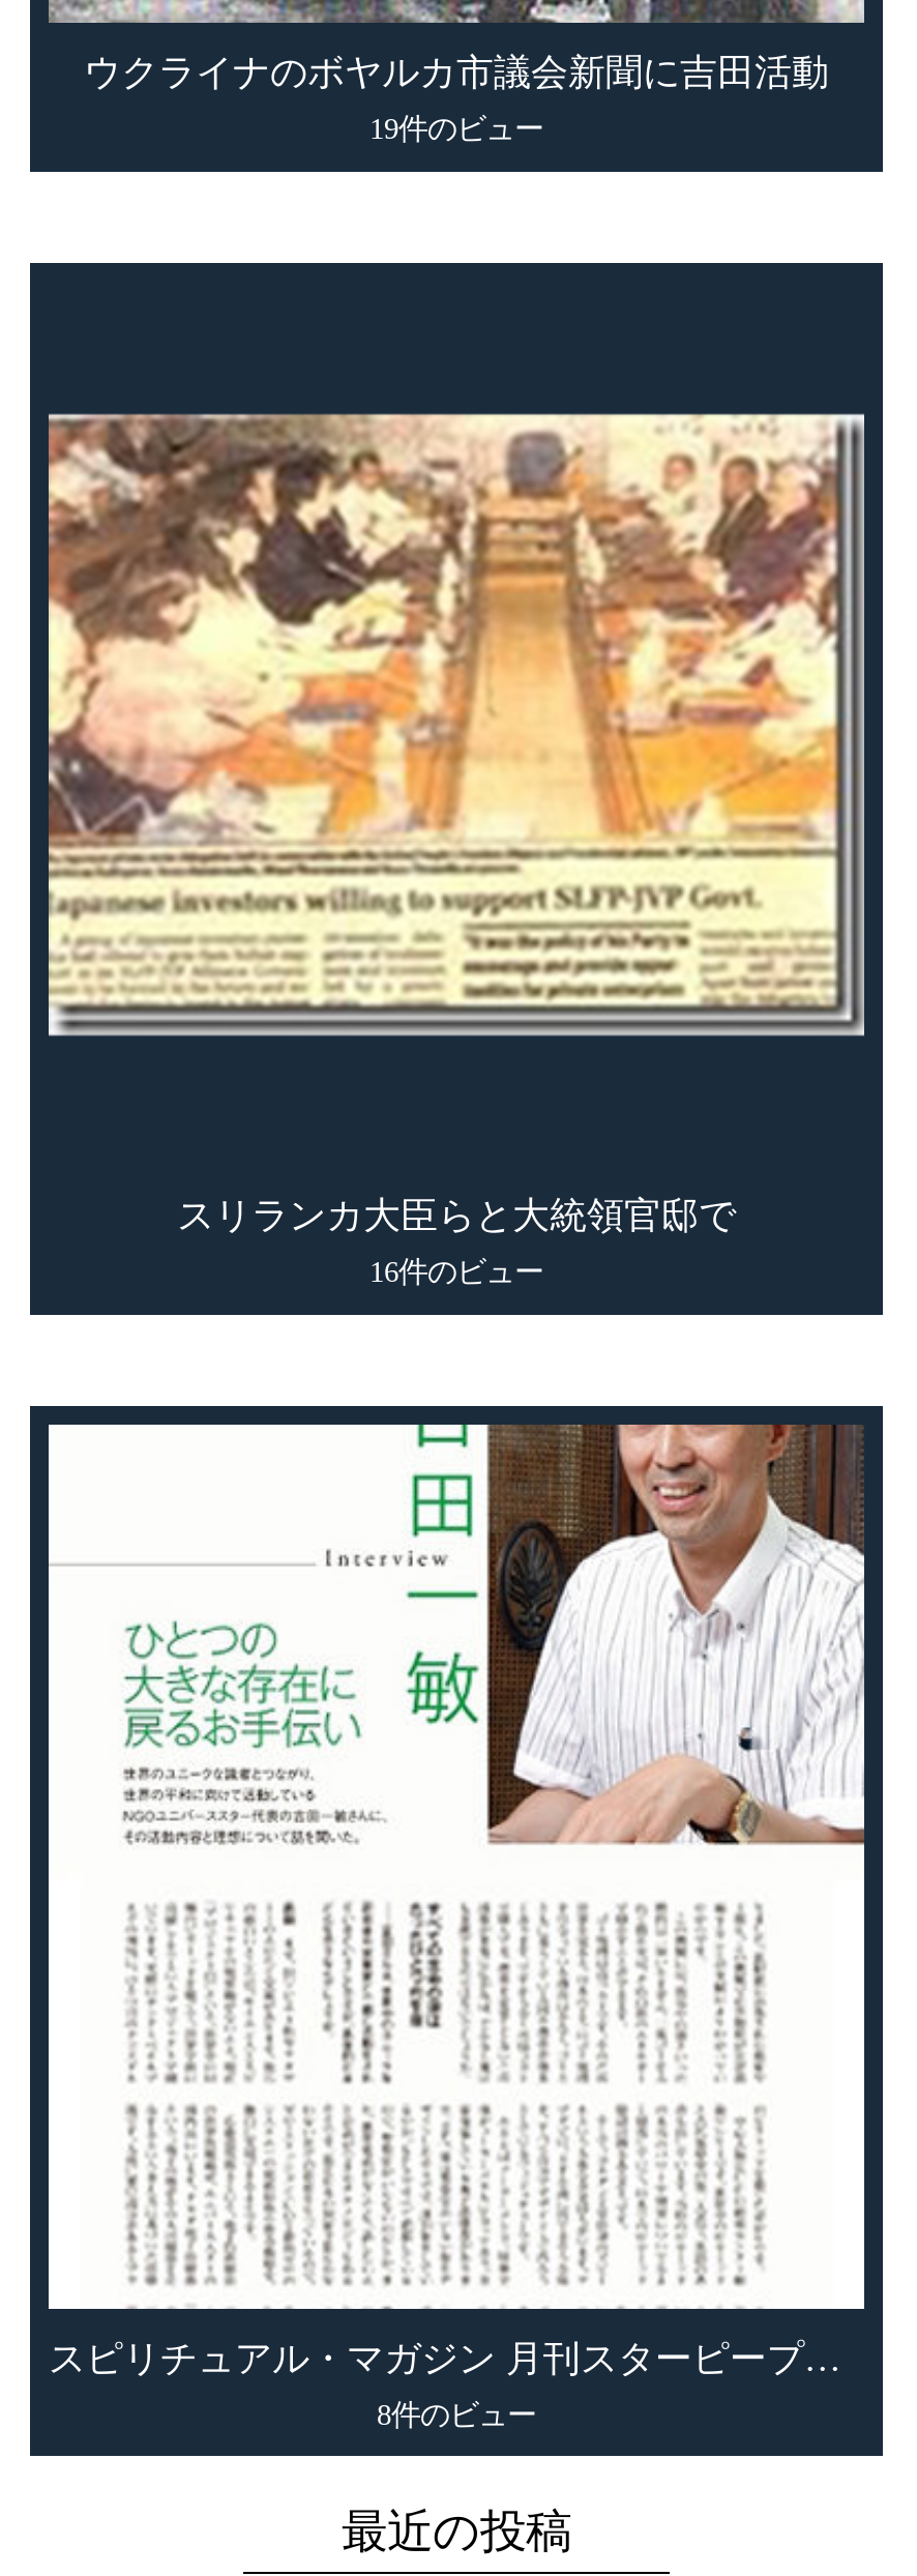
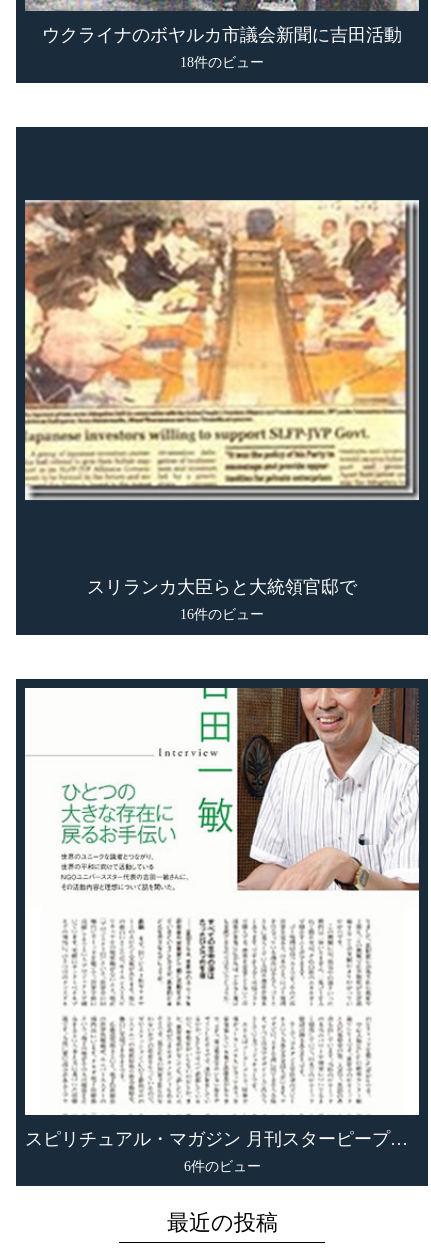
- 19件のビュー
+ 18件のビュー

- 8件のビュー
+ 6件のビュー
